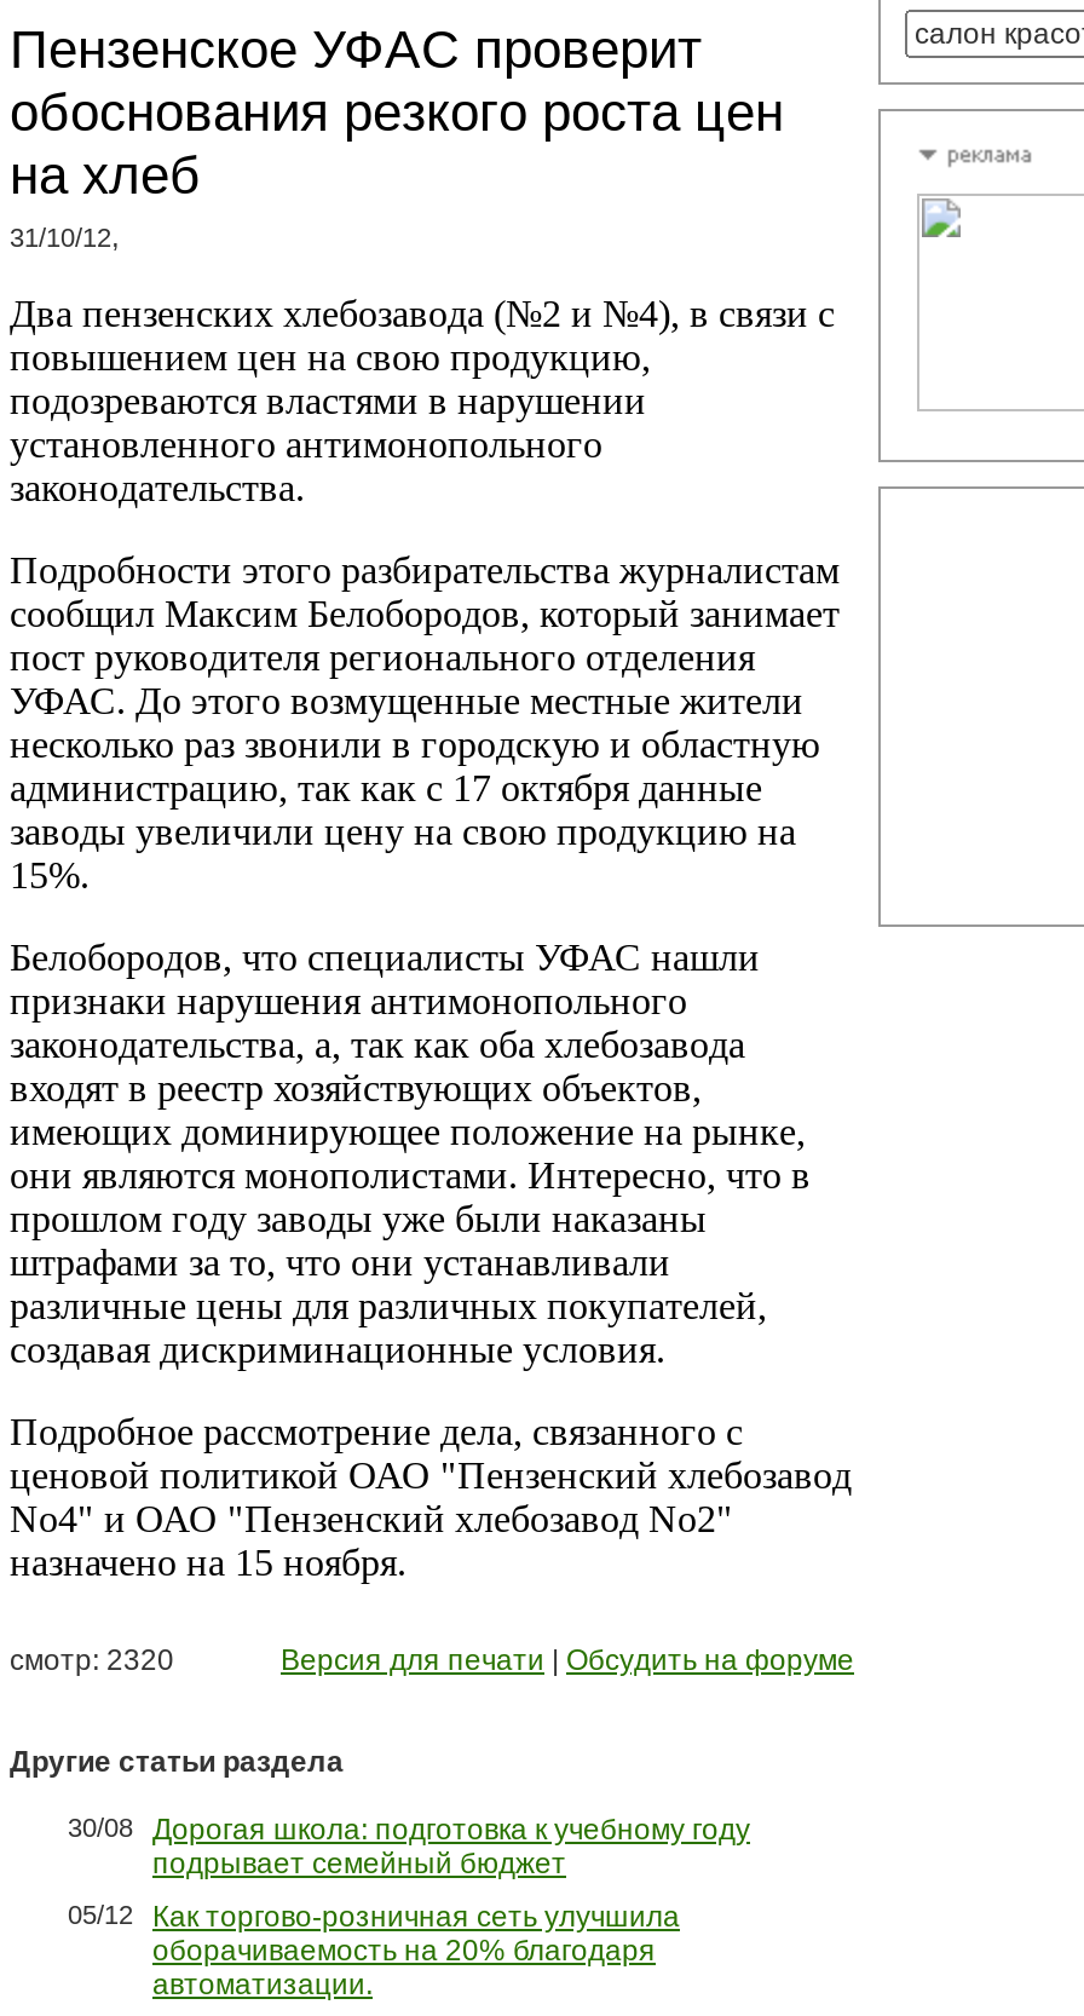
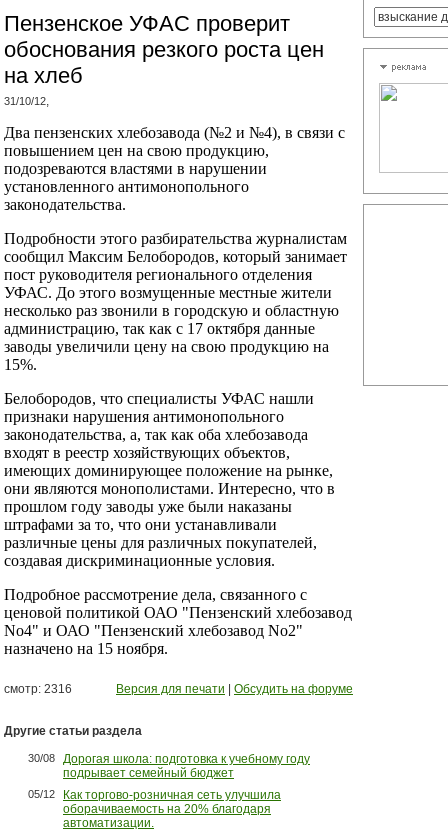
- смотр: 2320
+ смотр: 2316
